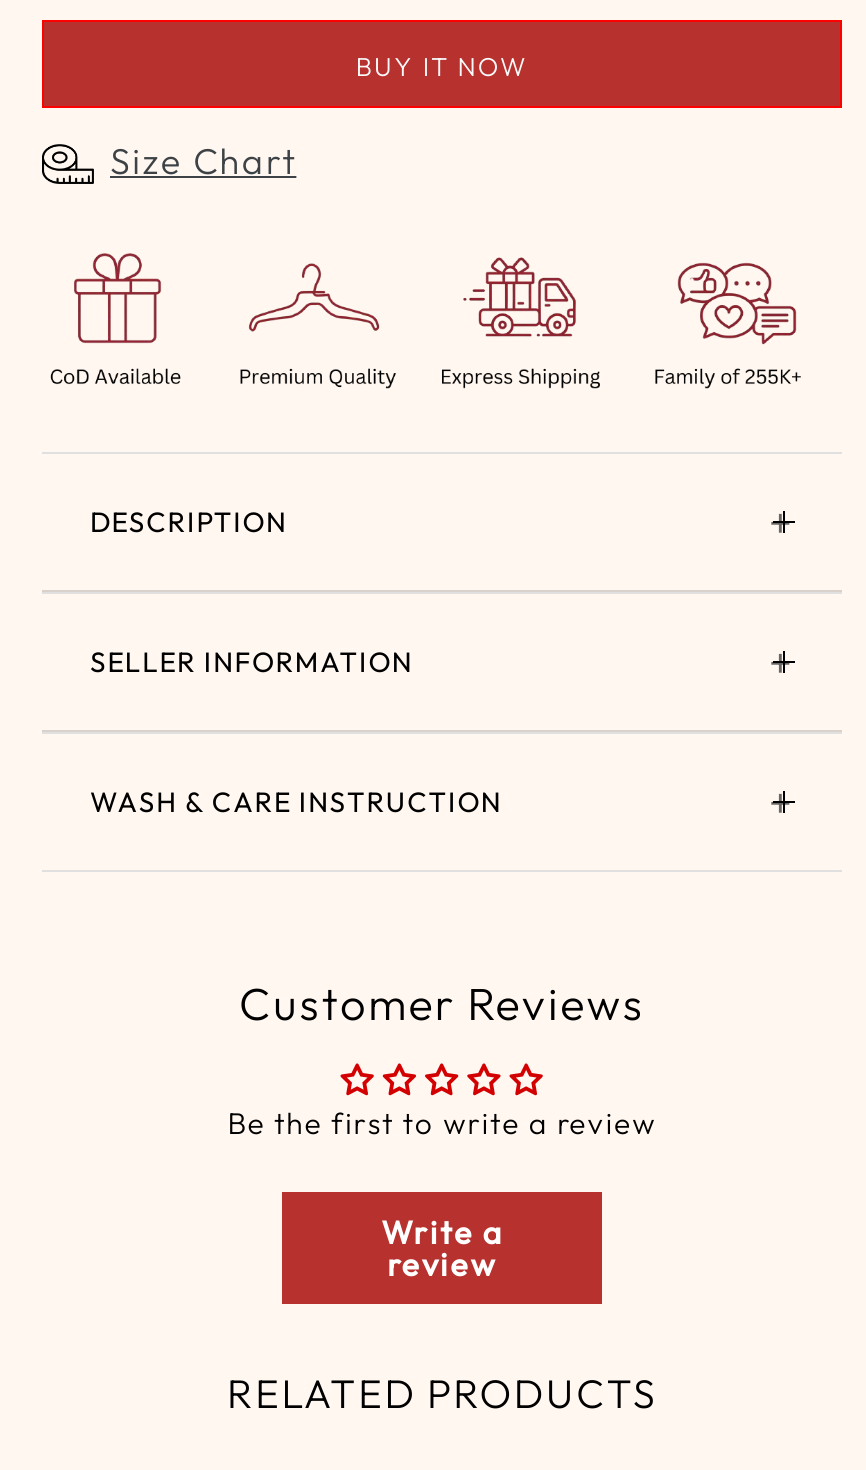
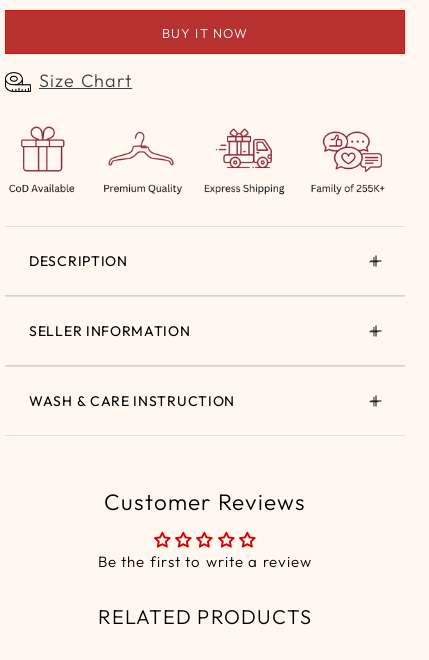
- Write a
- review
